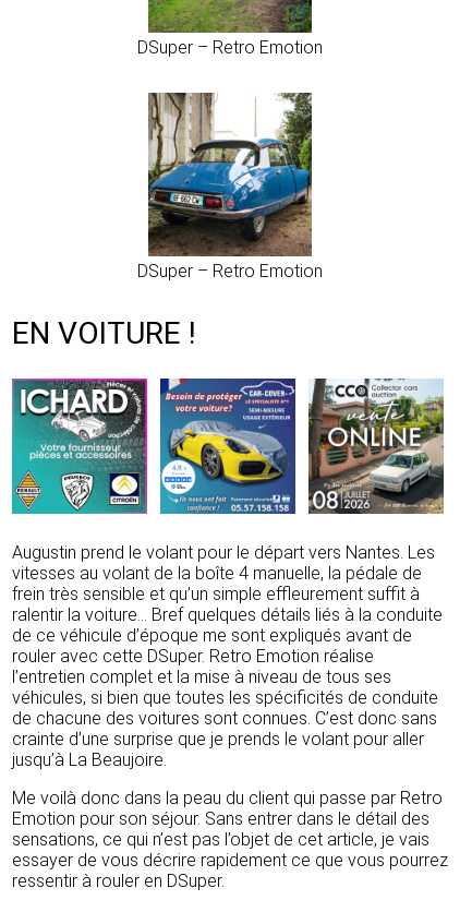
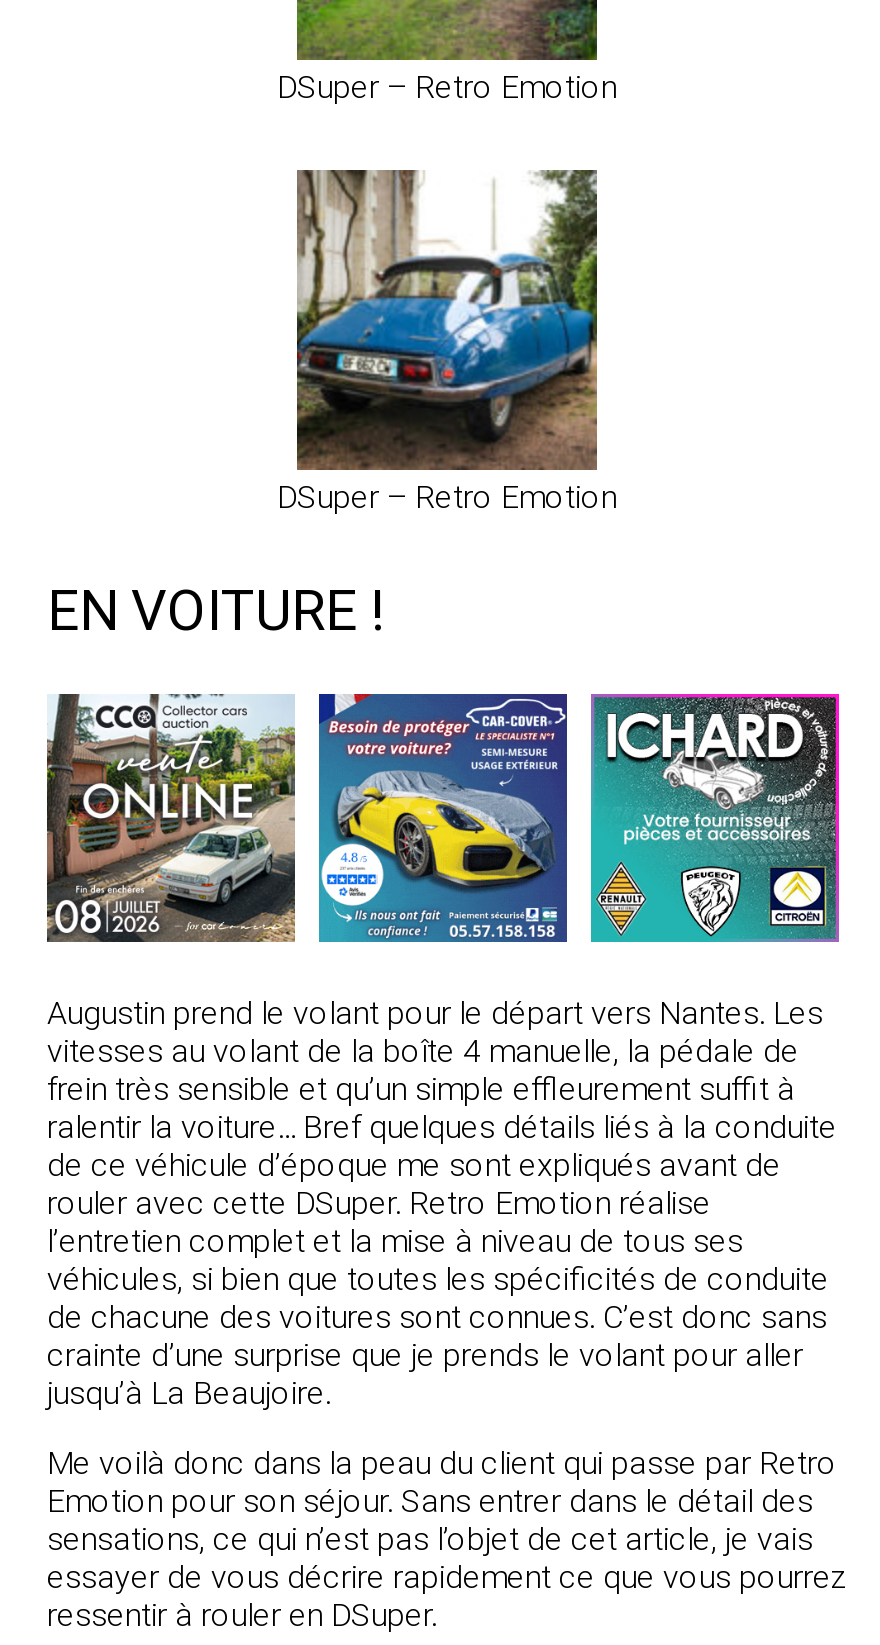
- [image]
+ [image]

- [image]
+ [image]
